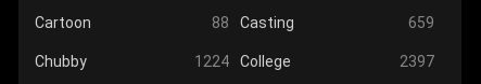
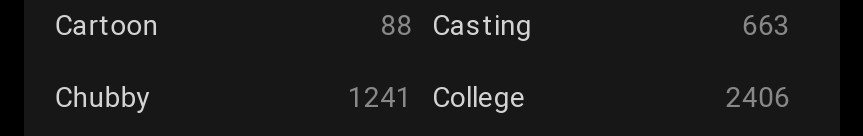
- 659
+ 663

- 1224 College
+ 1241 College

- 2397
+ 2406
